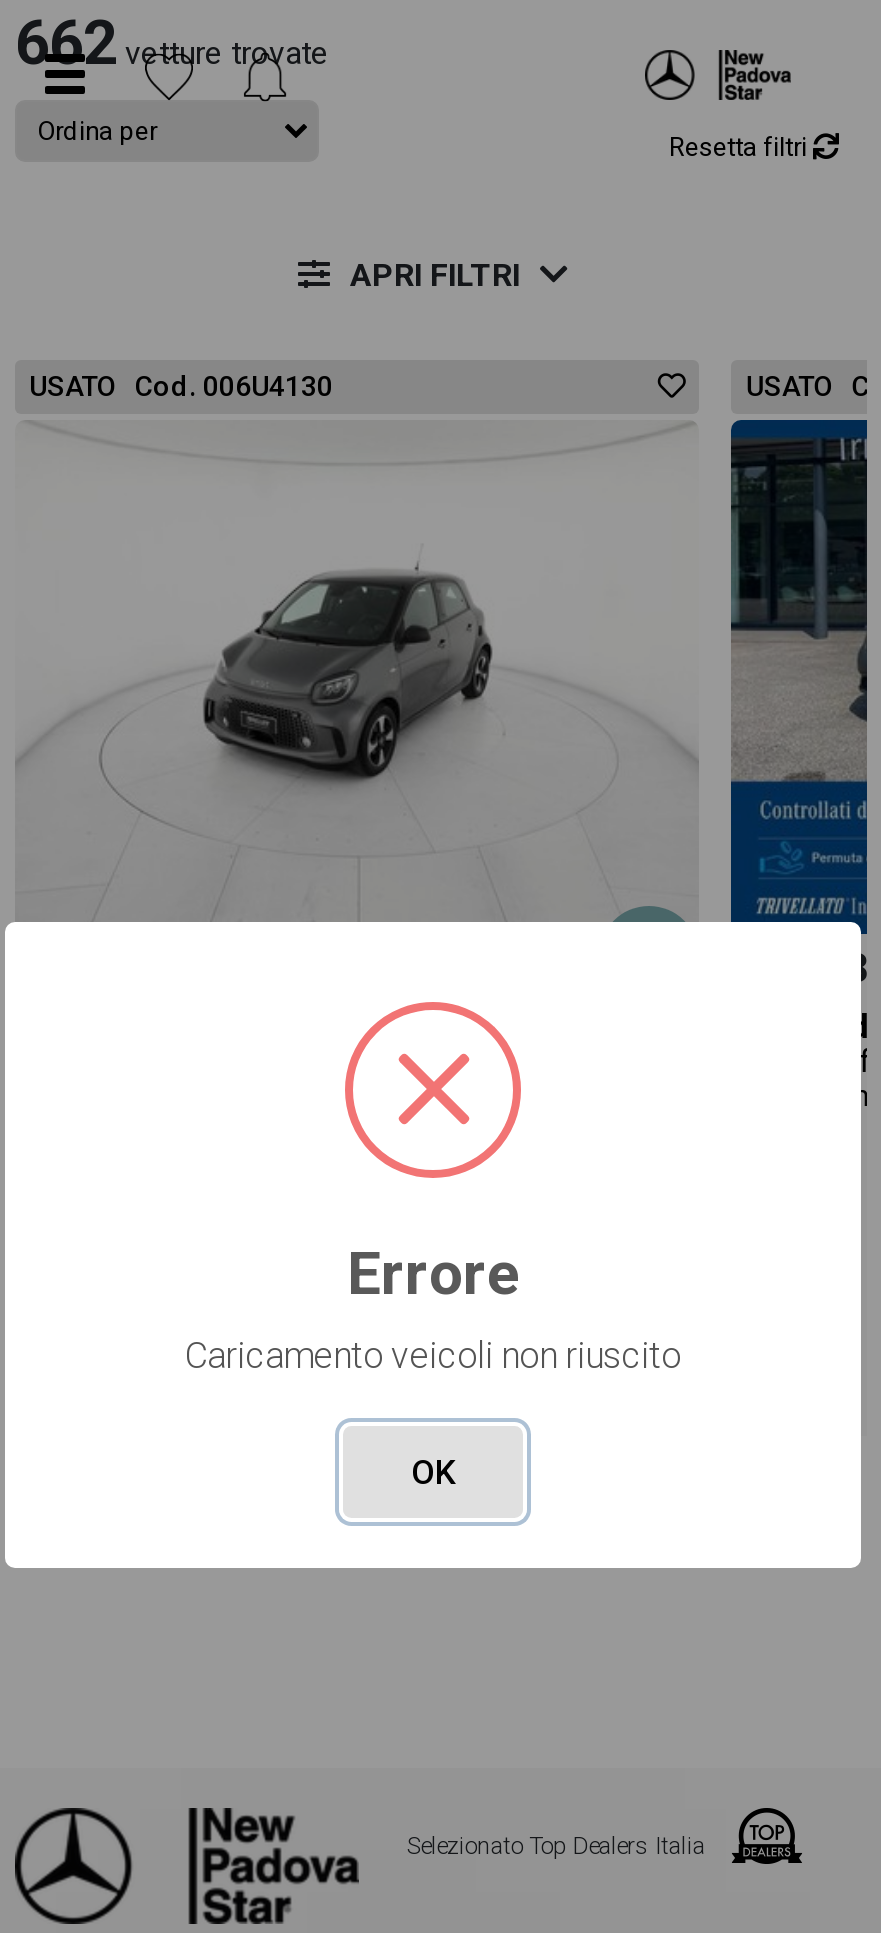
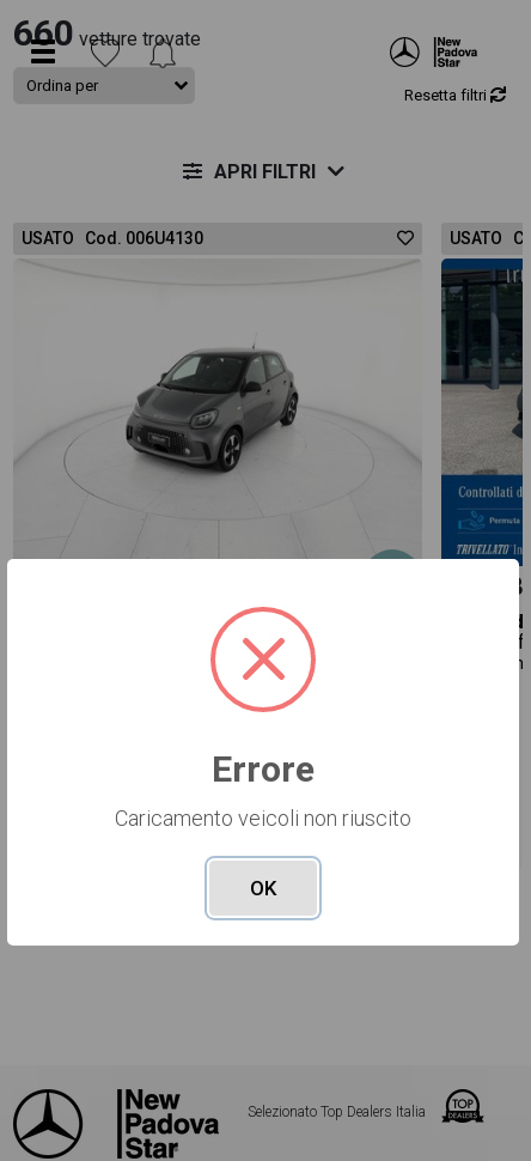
- 662vetture trovate
+ 660vetture trovate
